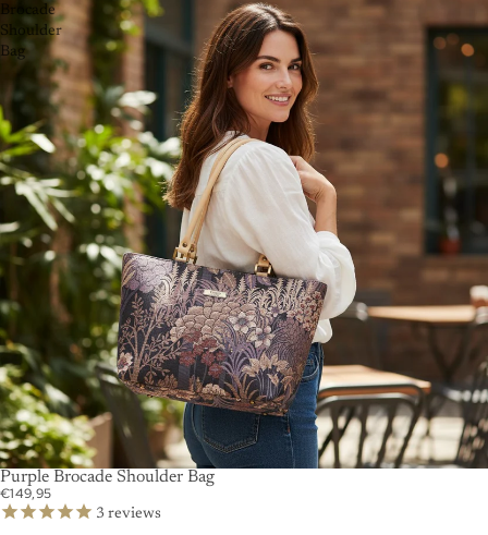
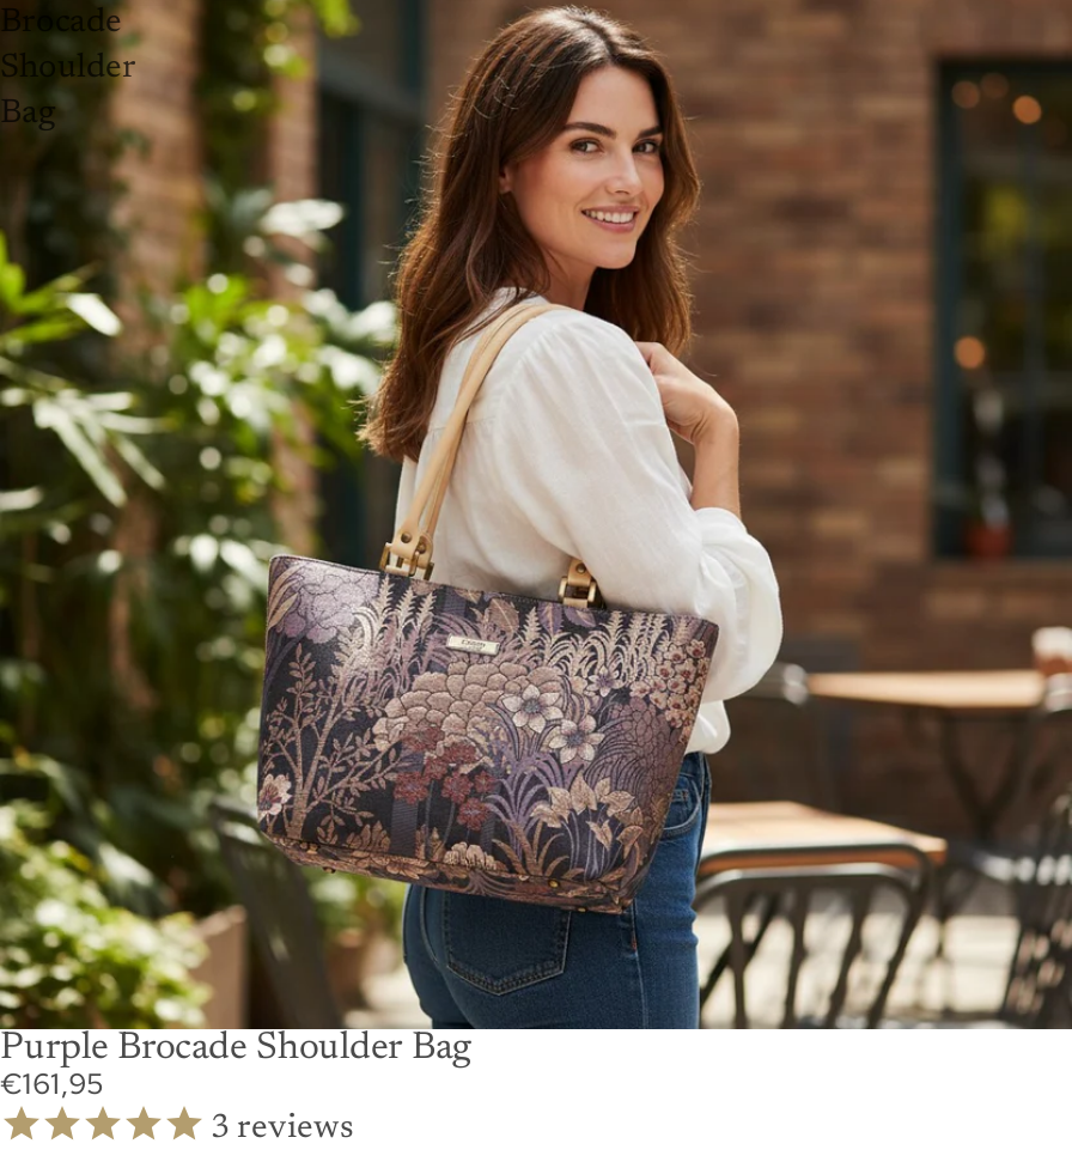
- €149,95
+ €161,95
